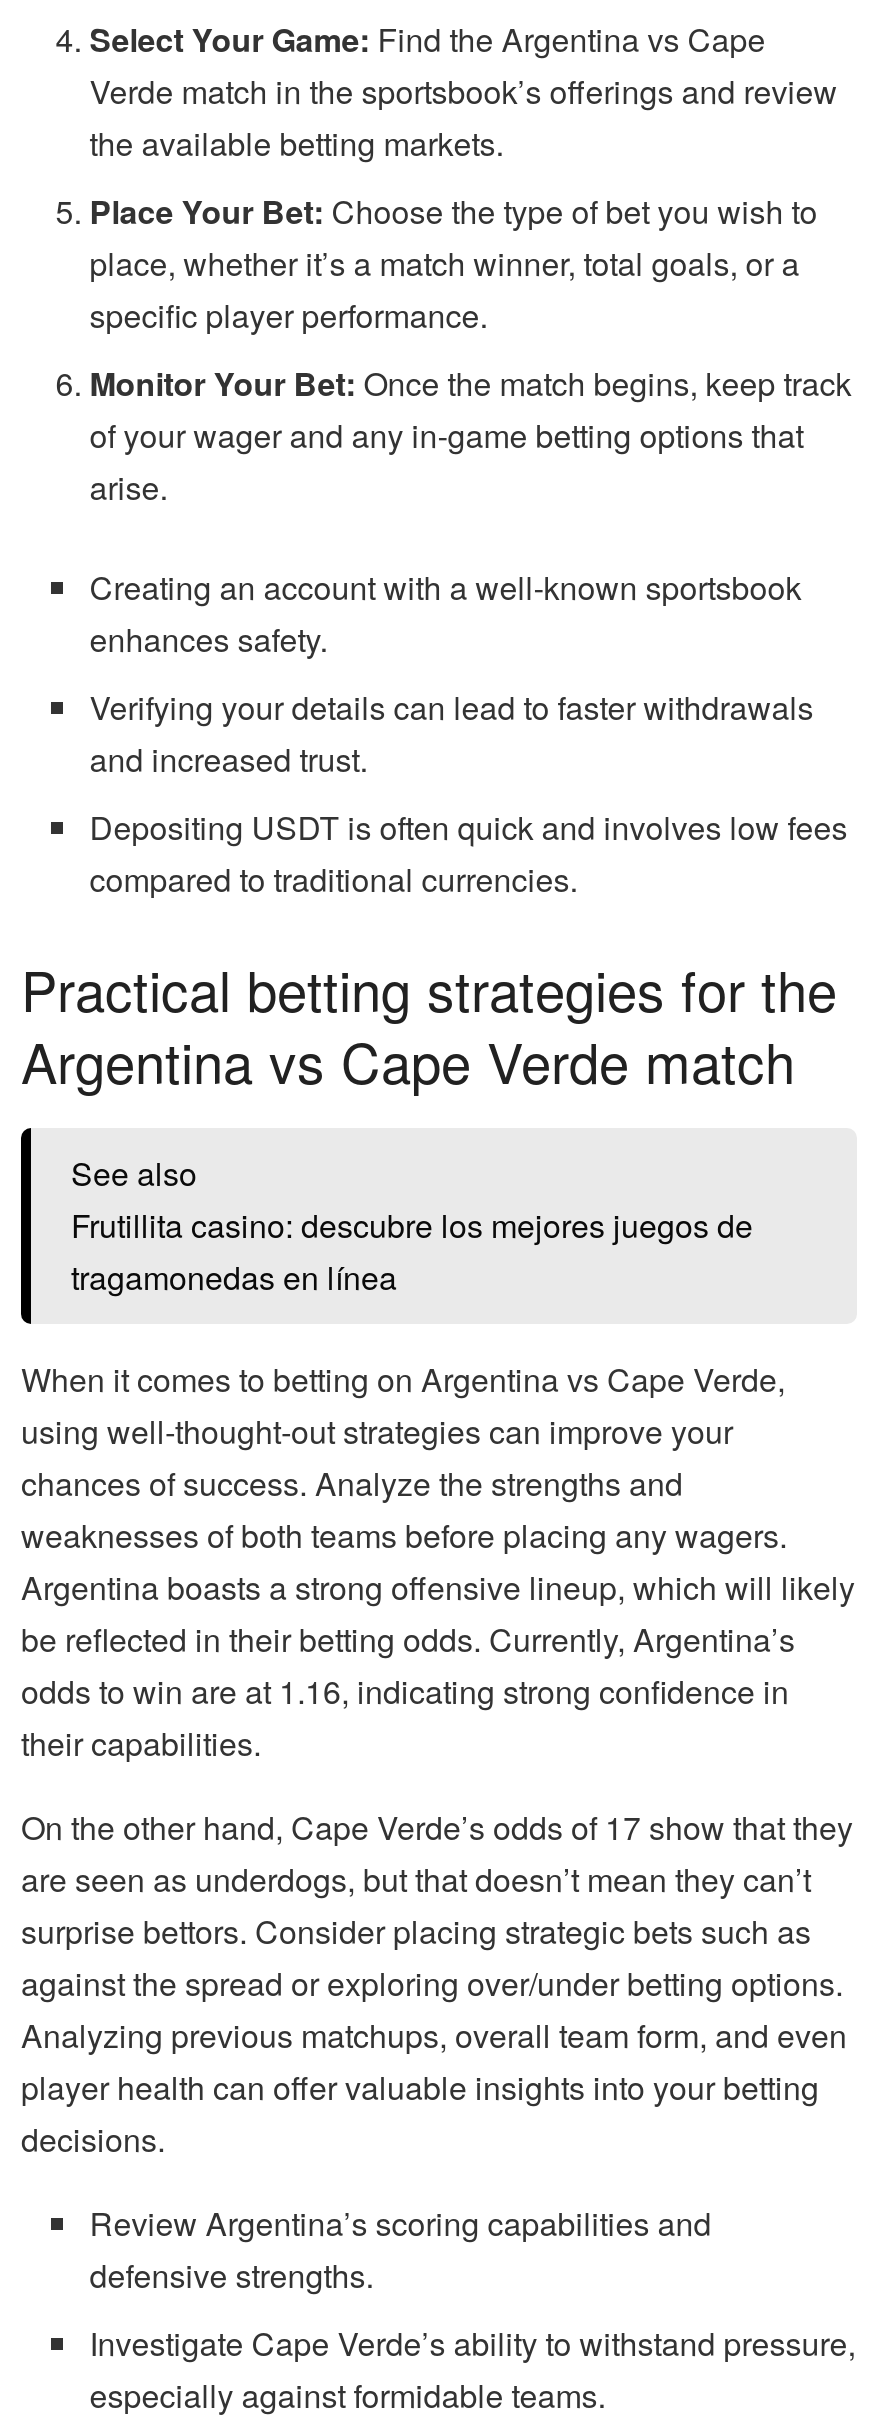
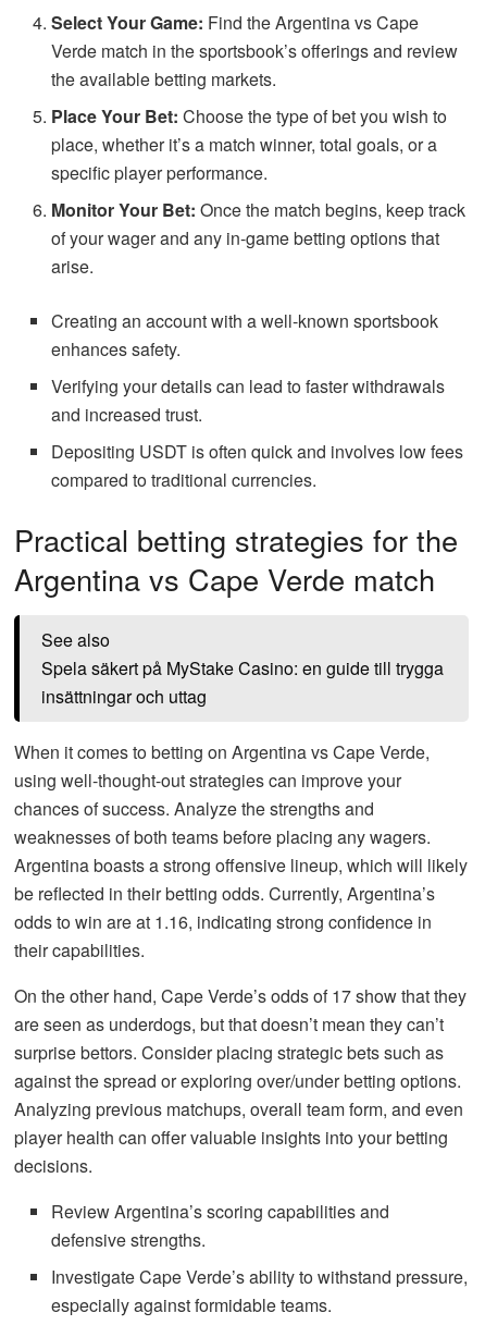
- Frutillita casino: descubre los mejores juegos de
- tragamonedas en línea
+ Spela säkert på MyStake Casino: en guide till trygga
+ insättningar och uttag
